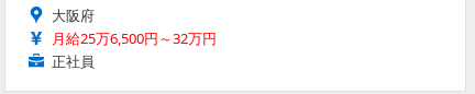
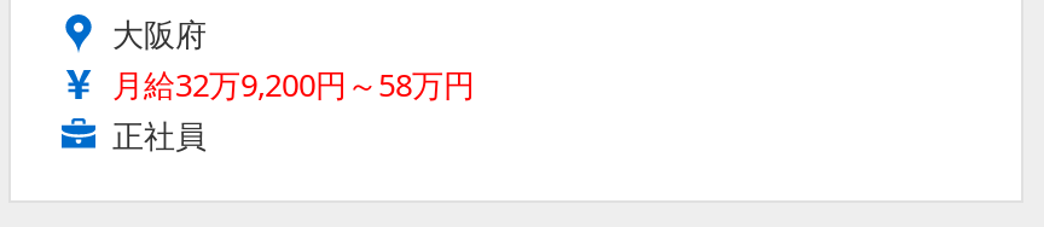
- 月給25万6,500円～32万円
+ 月給32万9,200円～58万円
